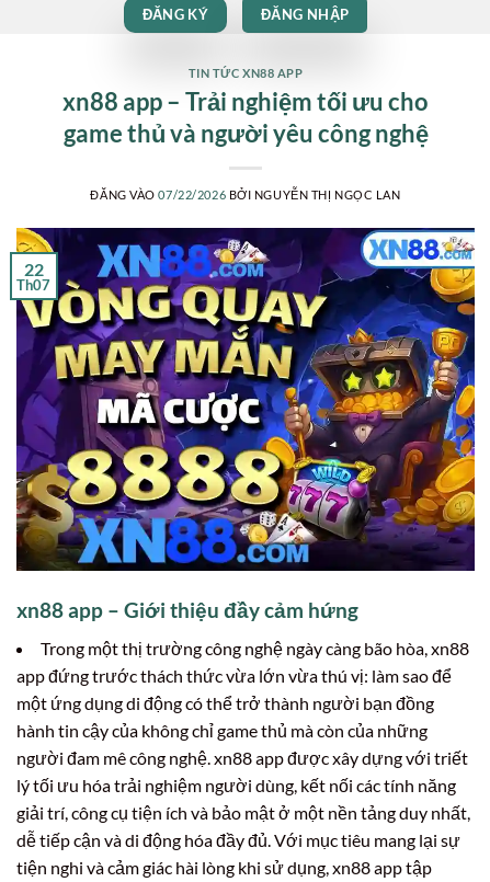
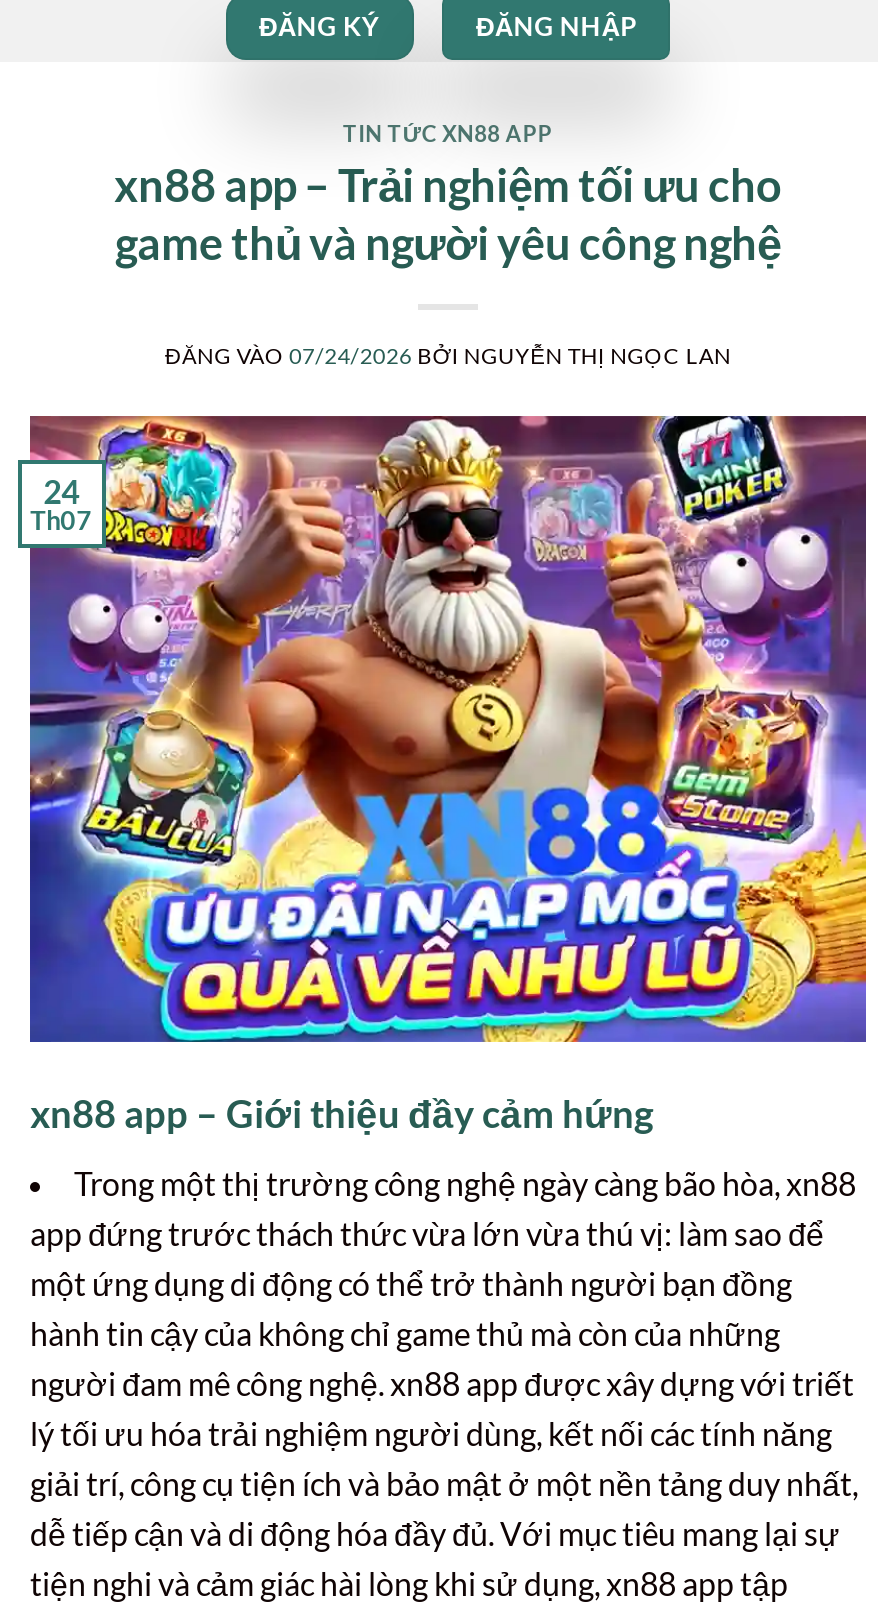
- ĐĂNG VÀO 07/22/2026 BỞI NGUYỄN THỊ NGỌC LAN
+ ĐĂNG VÀO 07/24/2026 BỞI NGUYỄN THỊ NGỌC LAN

- [image]
- 22
+ [image]
+ 24
